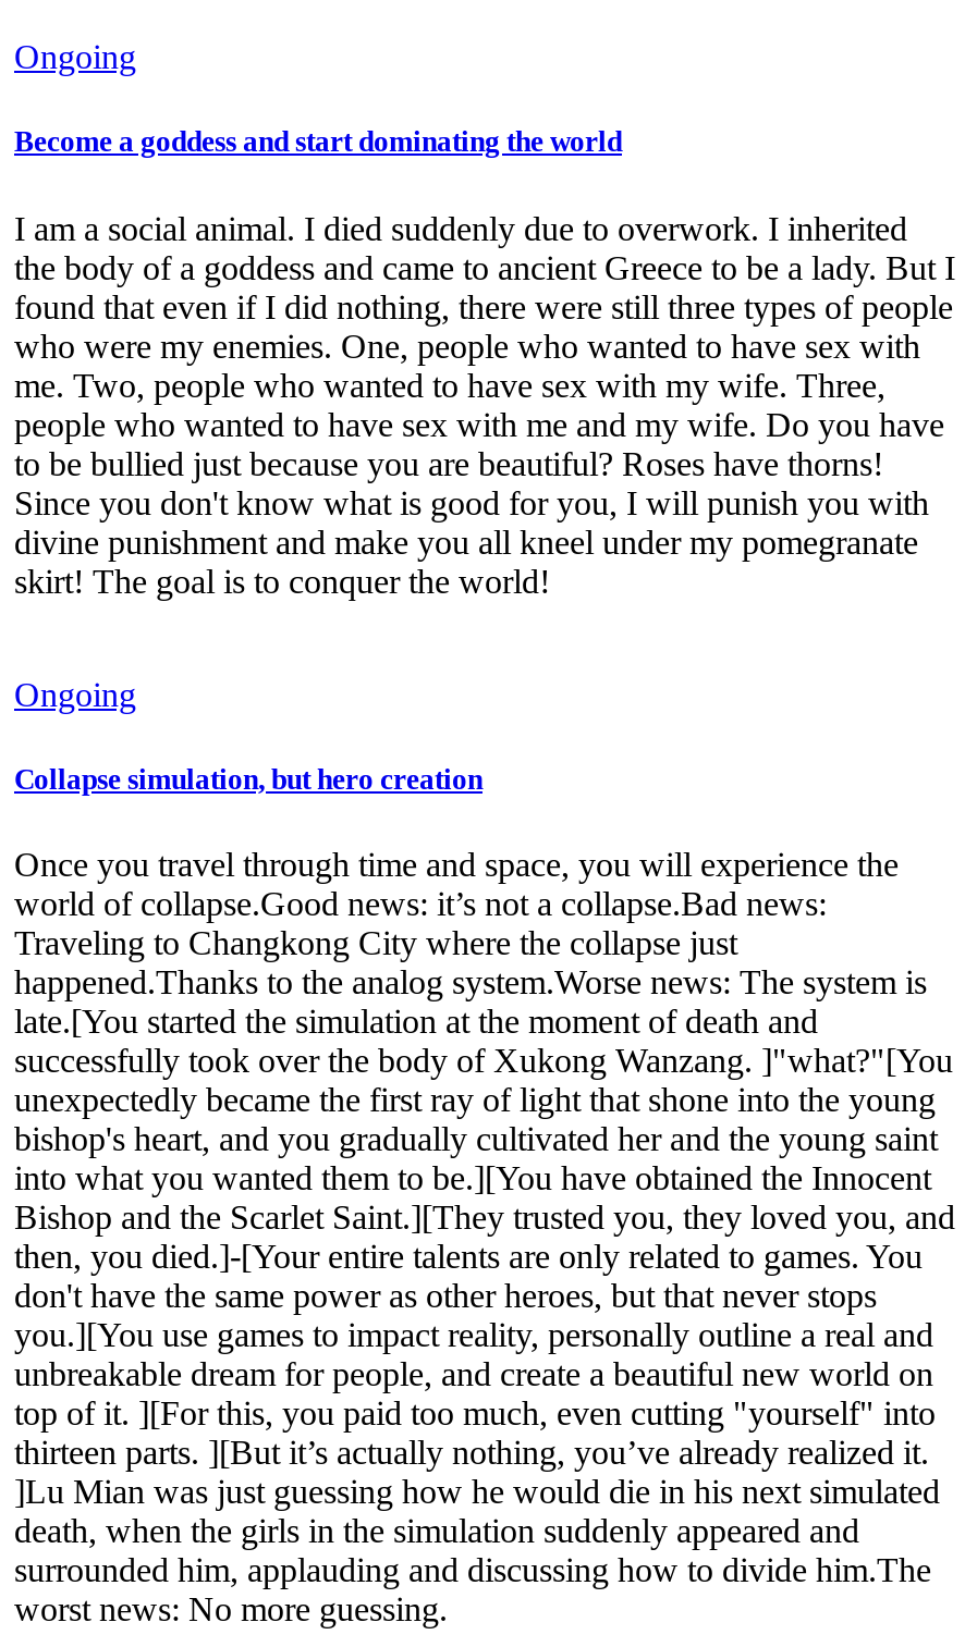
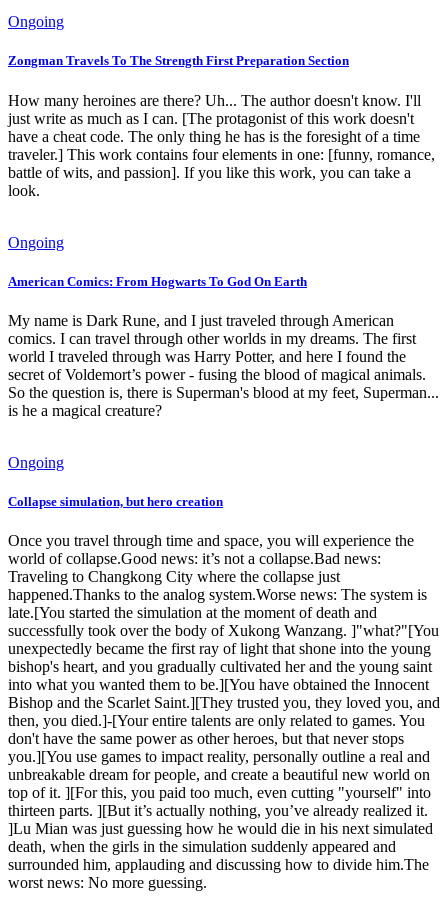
- Become a goddess and start dominating the world
- I am a social animal. I died suddenly due to overwork. I inherited
- the body of a goddess and came to ancient Greece to be a lady. But I
- found that even if I did nothing, there were still three types of people
- who were my enemies. One, people who wanted to have sex with
- me. Two, people who wanted to have sex with my wife. Three,
- people who wanted to have sex with me and my wife. Do you have
- to be bullied just because you are beautiful? Roses have thorns!
- Since you don't know what is good for you, I will punish you with
- divine punishment and make you all kneel under my pomegranate
- skirt! The goal is to conquer the world!
+ Zongman Travels To The Strength First Preparation Section
+ How many heroines are there? Uh... The author doesn't know. I'll
+ just write as much as I can. [The protagonist of this work doesn't
+ have a cheat code. The only thing he has is the foresight of a time
+ traveler.] This work contains four elements in one: [funny, romance,
+ battle of wits, and passion]. If you like this work, you can take a
+ look.
+ Ongoing
+ American Comics: From Hogwarts To God On Earth
+ My name is Dark Rune, and I just traveled through American
+ comics. I can travel through other worlds in my dreams. The first
+ world I traveled through was Harry Potter, and here I found the
+ secret of Voldemort’s power - fusing the blood of magical animals.
+ So the question is, there is Superman's blood at my feet, Superman...
+ is he a magical creature?
